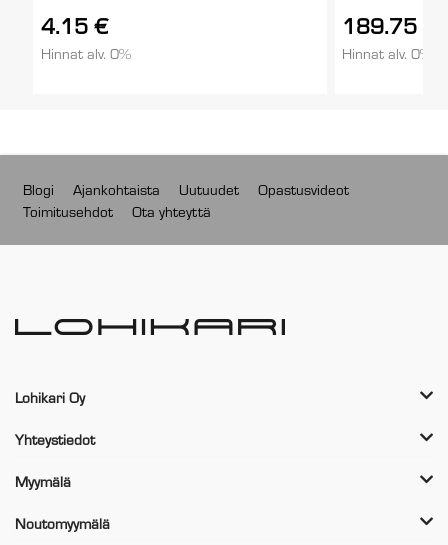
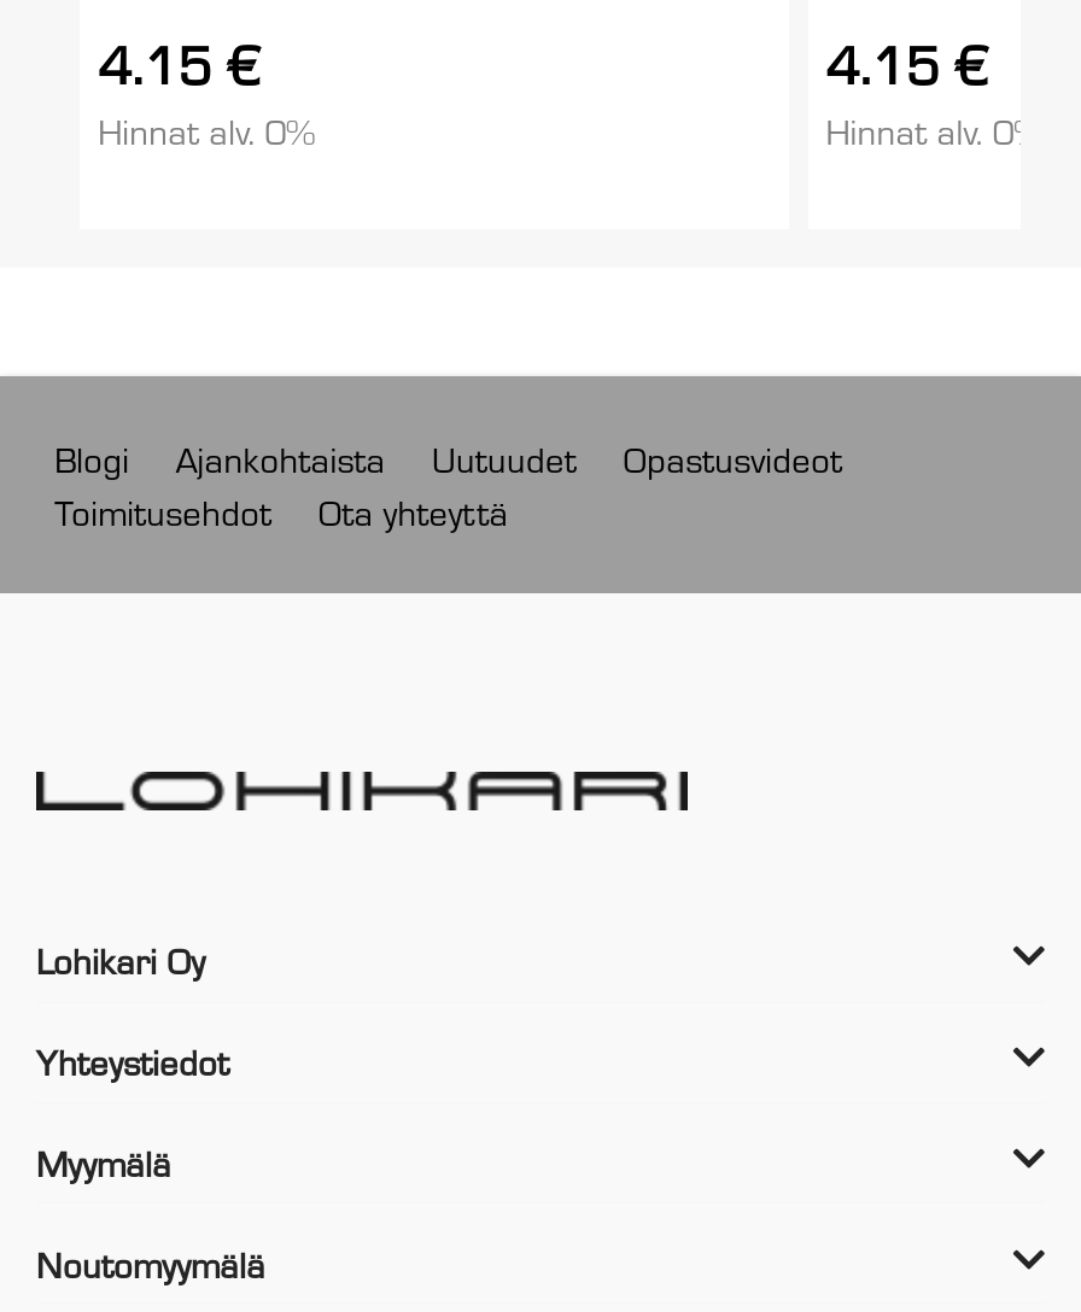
- 189.75 €
+ 4.15 €
